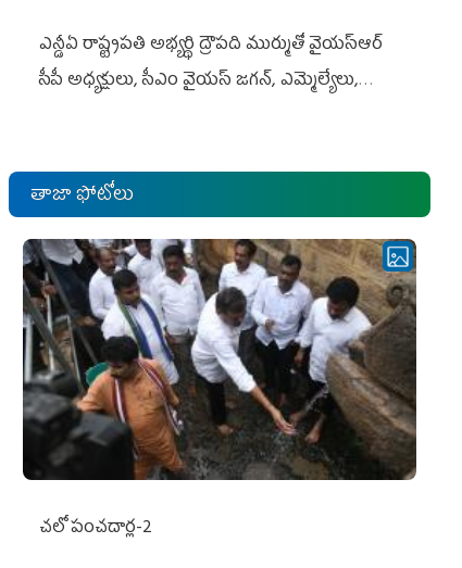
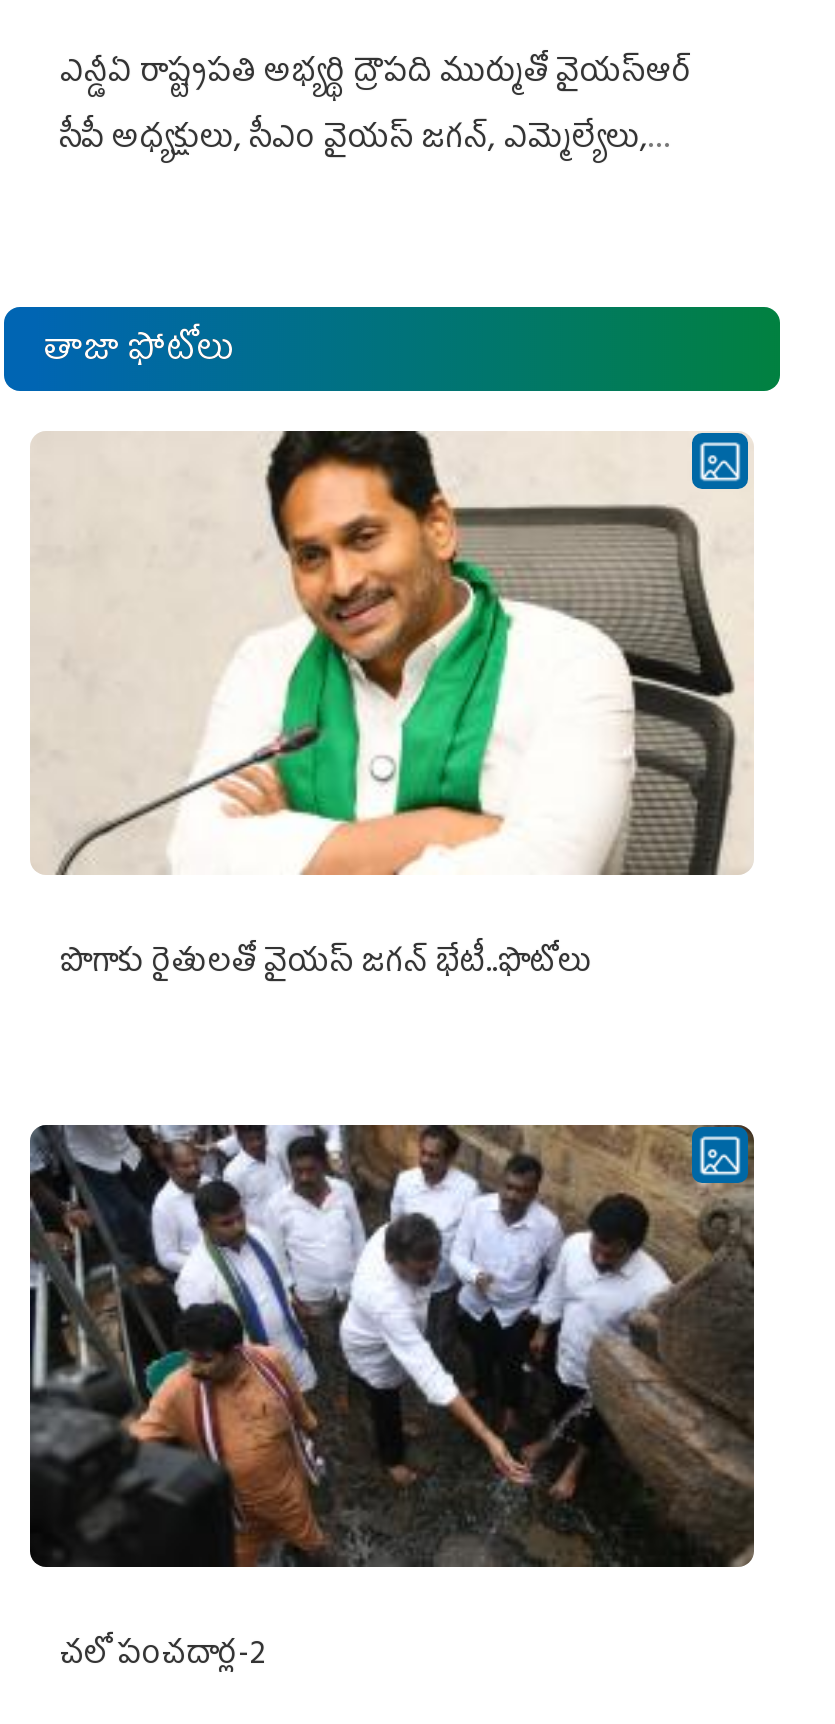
+ [image]
+ పొగాకు రైతులతో వైయస్‌ జగన్‌ భేటీ..ఫొటోలు
